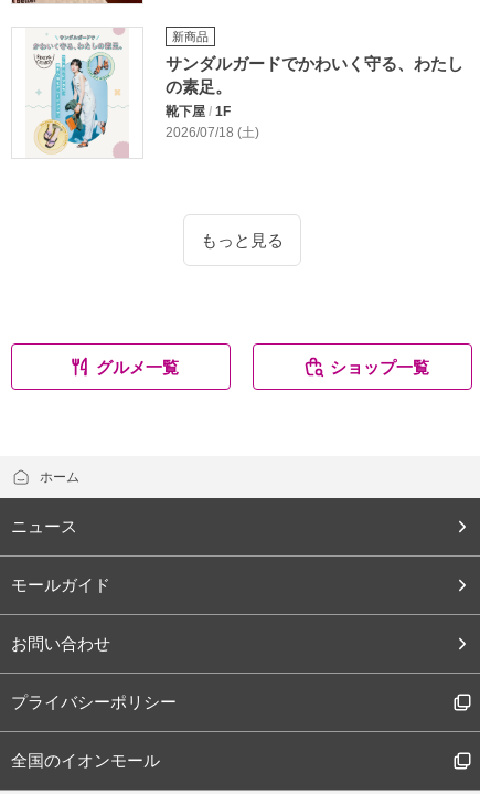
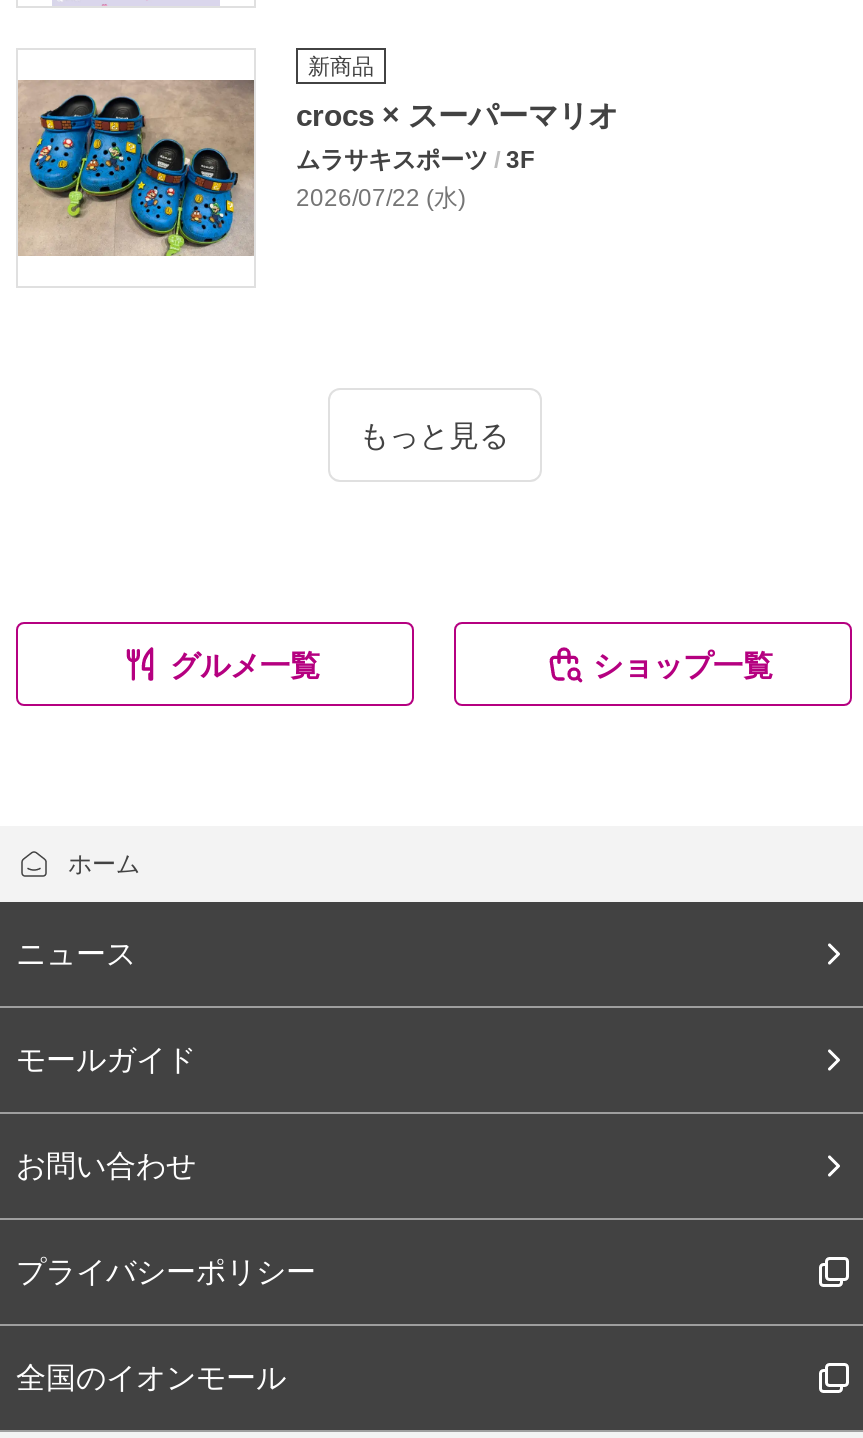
- [image]
- サンダルガードでかわいく守る、わたし
- の素足。
- 靴下屋 / 1F
- 2026/07/18 (土)
+ [image]
+ crocs × スーパーマリオ
+ ムラサキスポーツ / 3F
+ 2026/07/22 (水)
